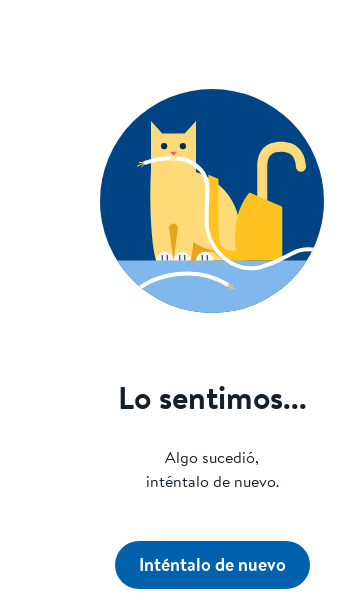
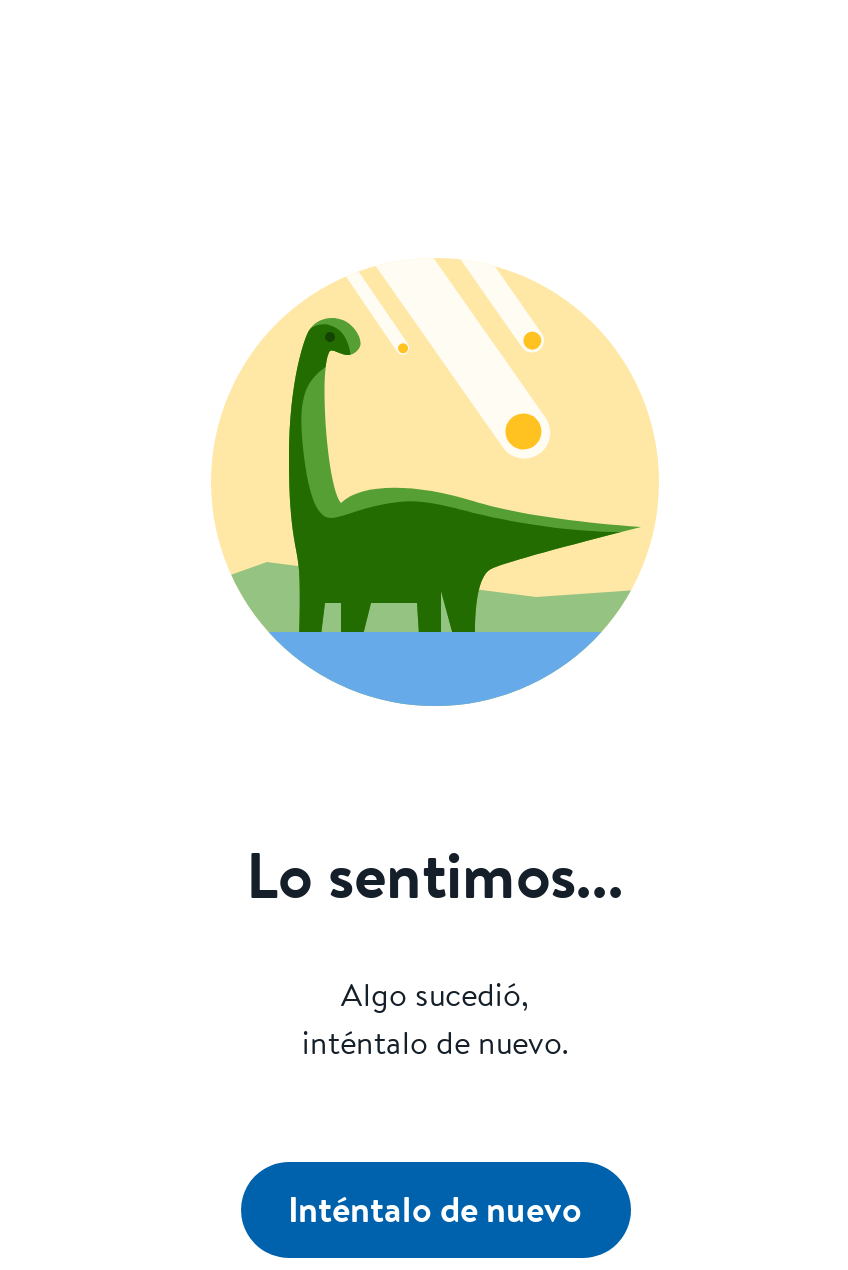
- [image]
+ [image]
